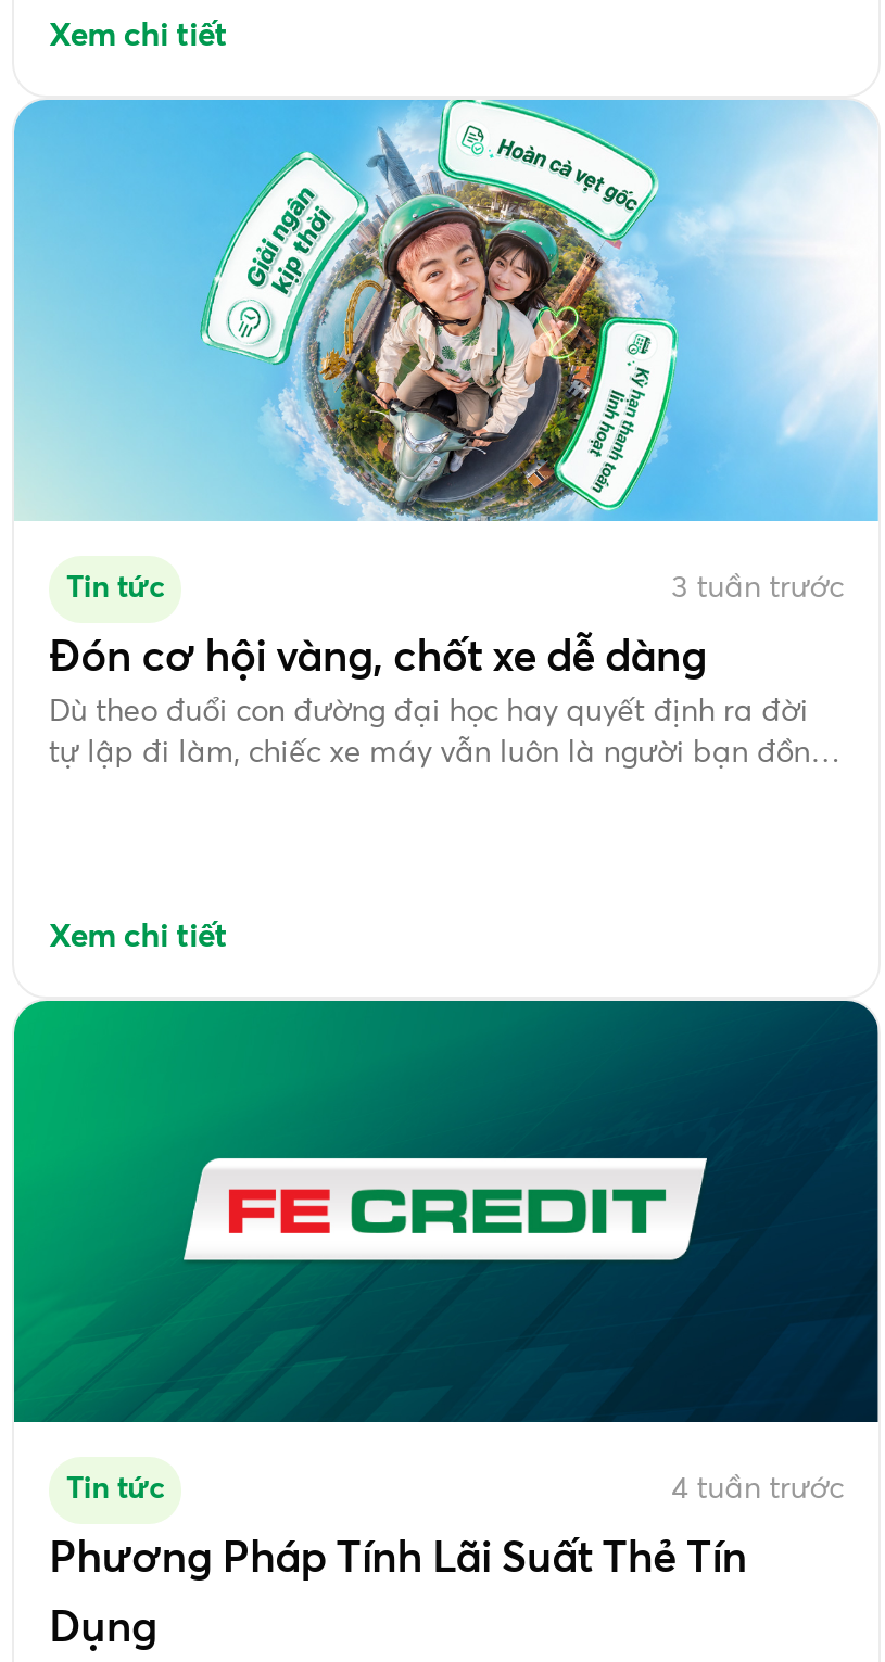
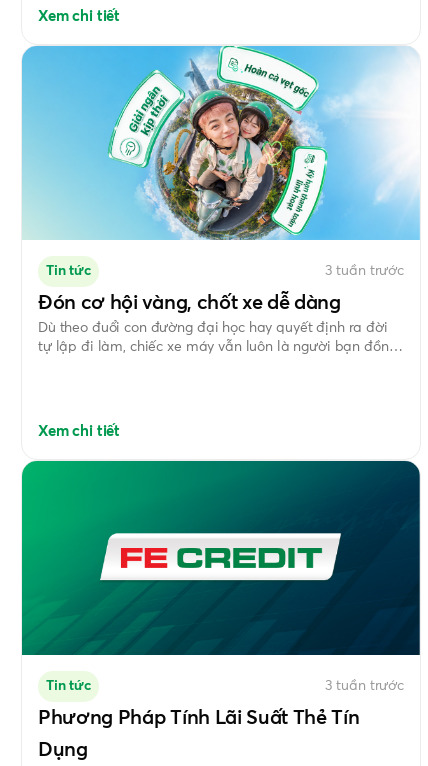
- 4 tuần trước
+ 3 tuần trước
